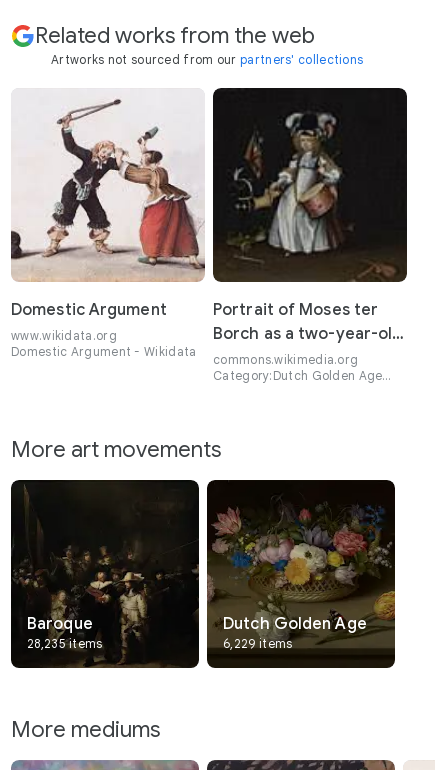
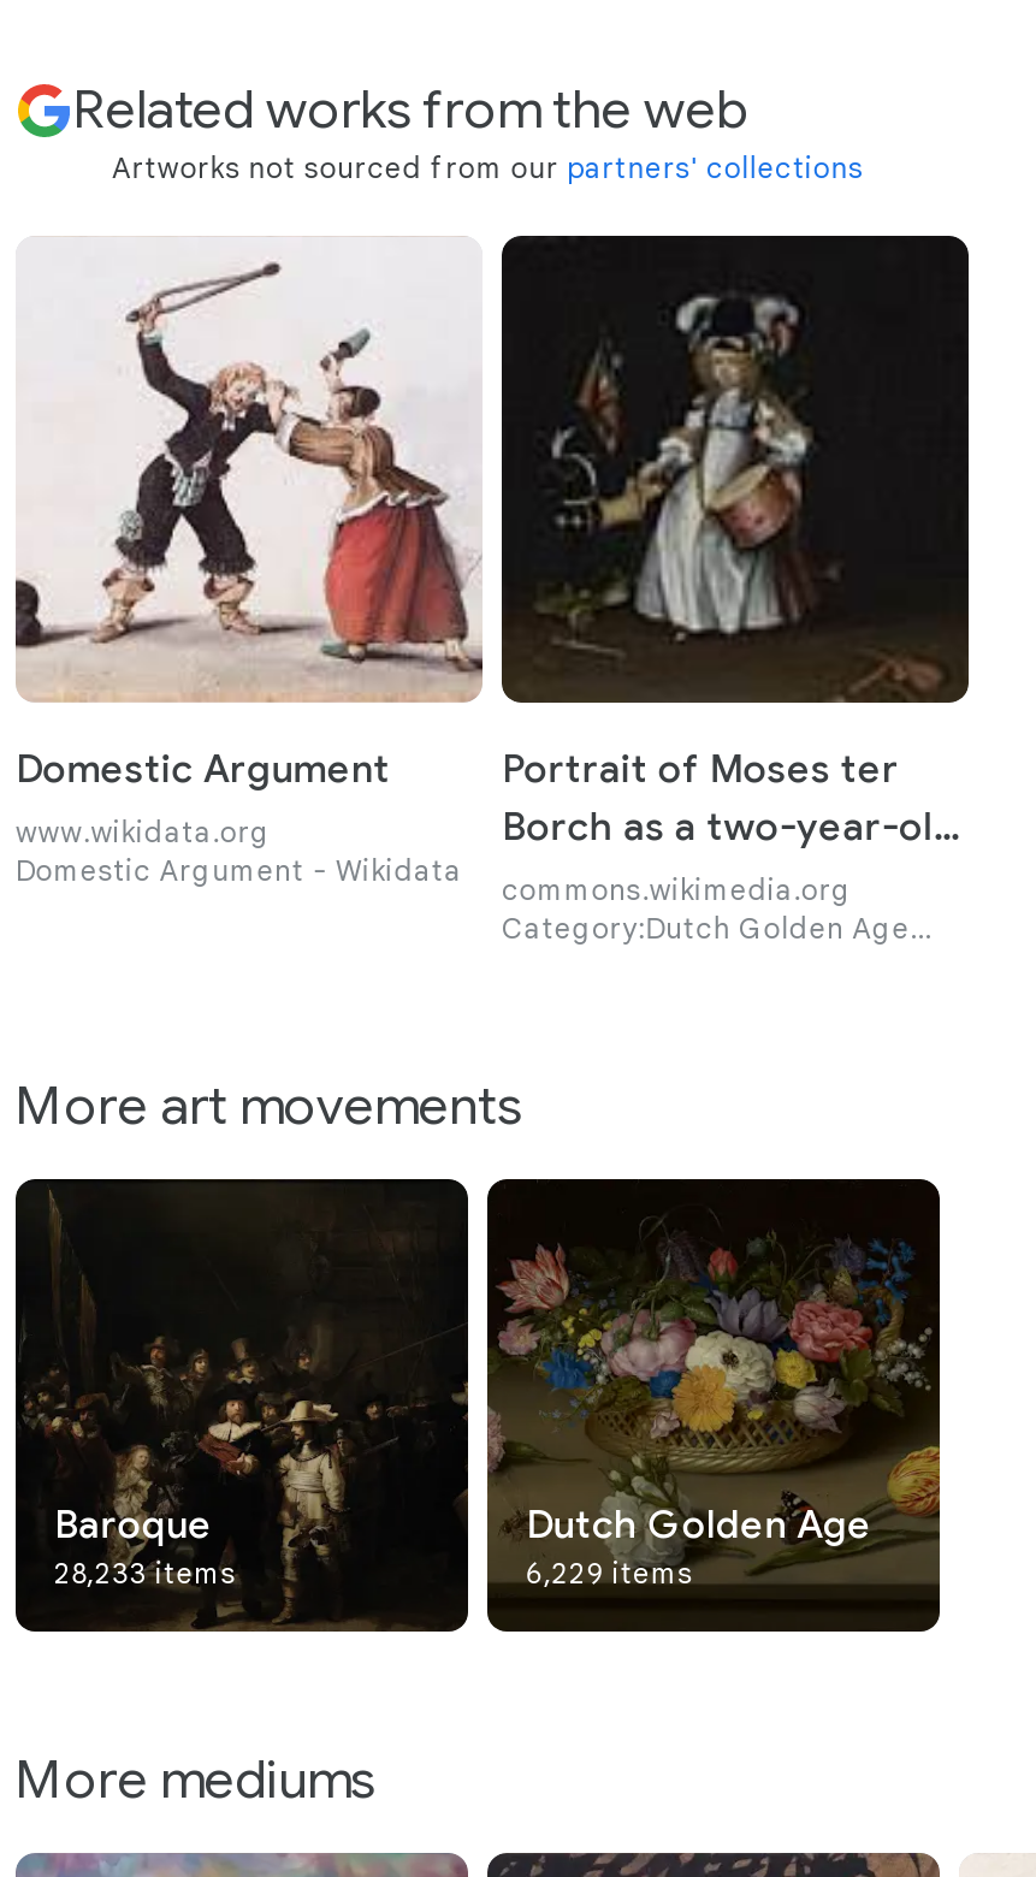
- 28,235 items
+ 28,233 items
